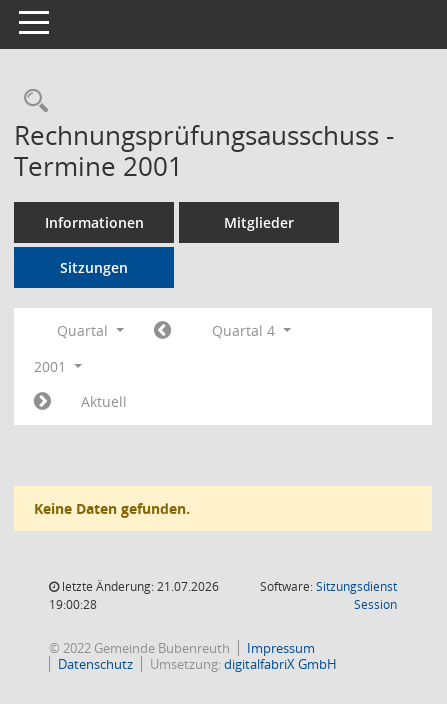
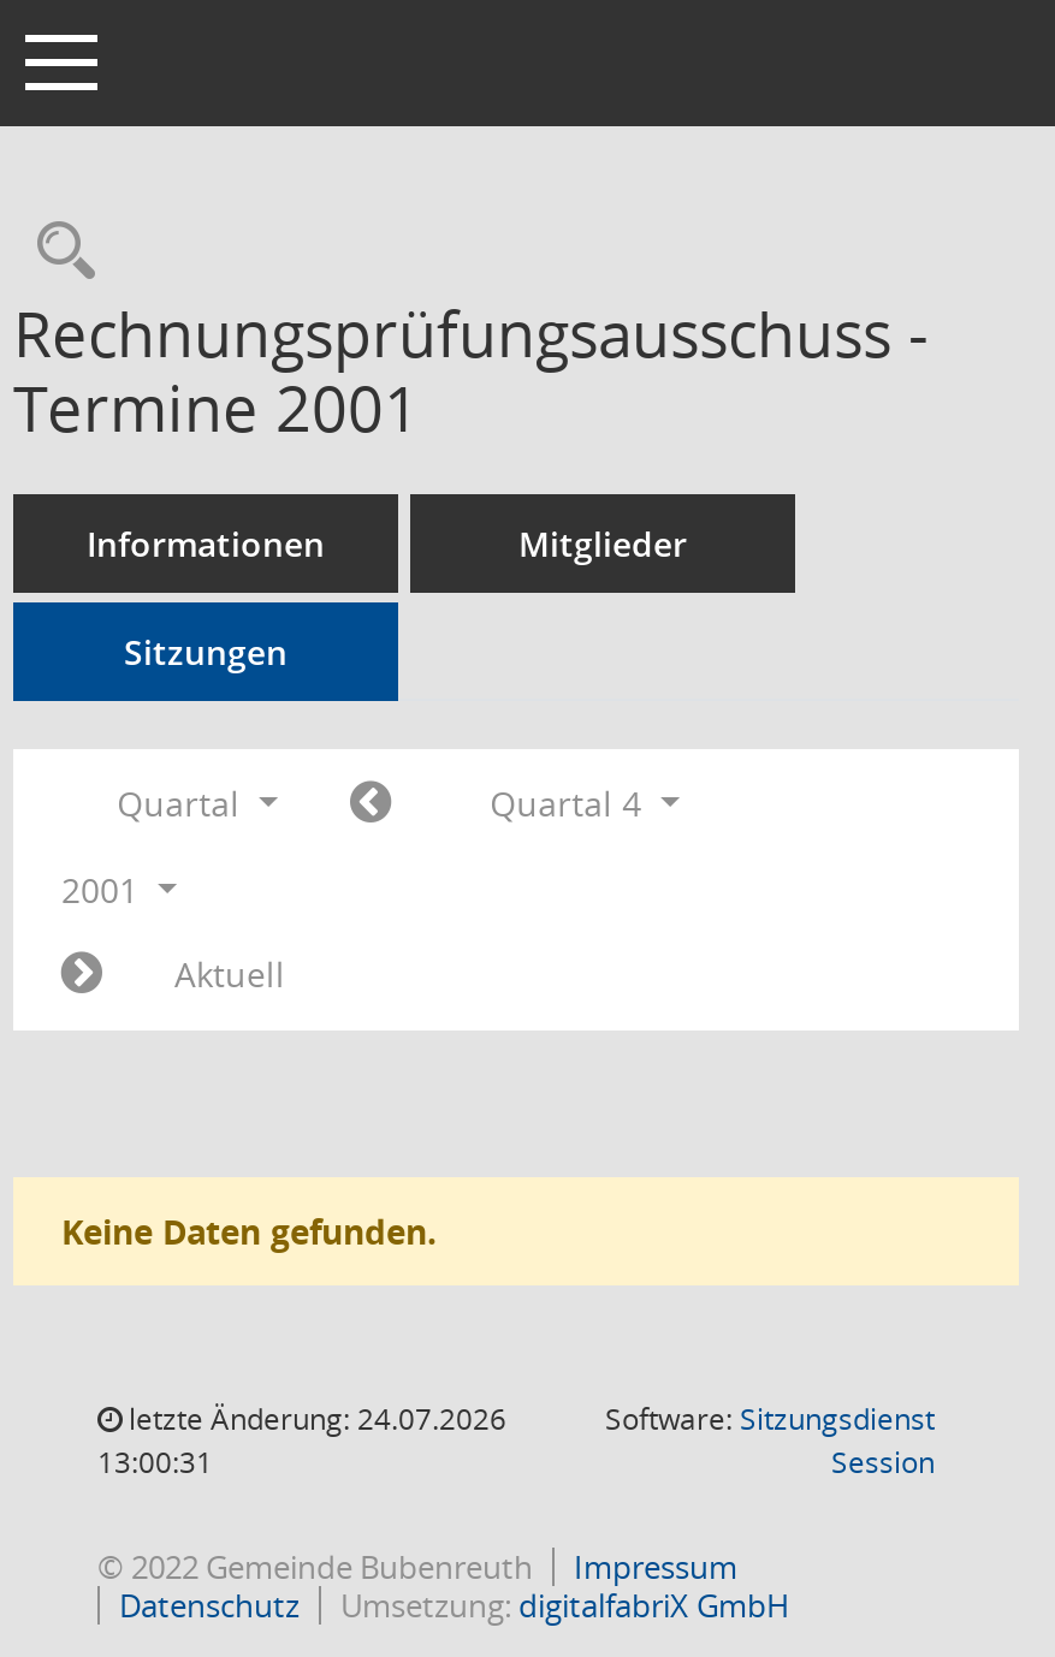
- letzte Änderung: 21.07.2026
+ letzte Änderung: 24.07.2026

- 19:00:28
+ 13:00:31
